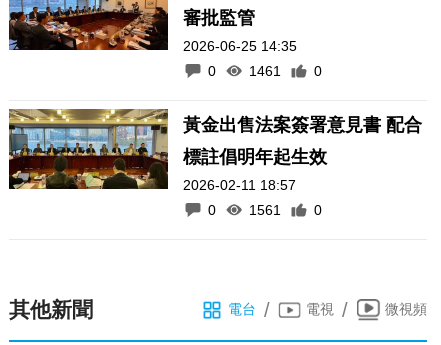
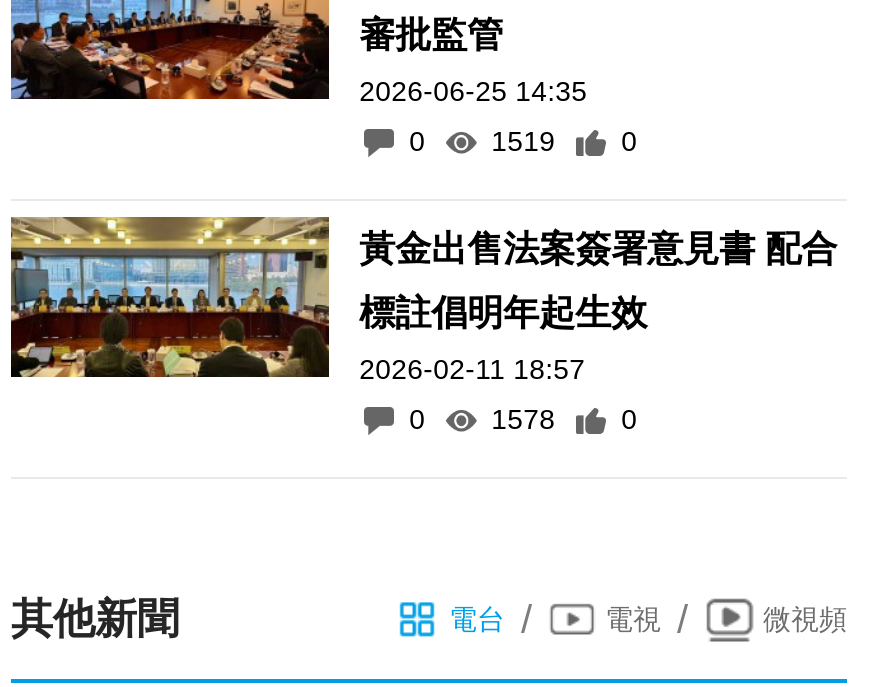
- 1461
+ 1519

- 1561
+ 1578
